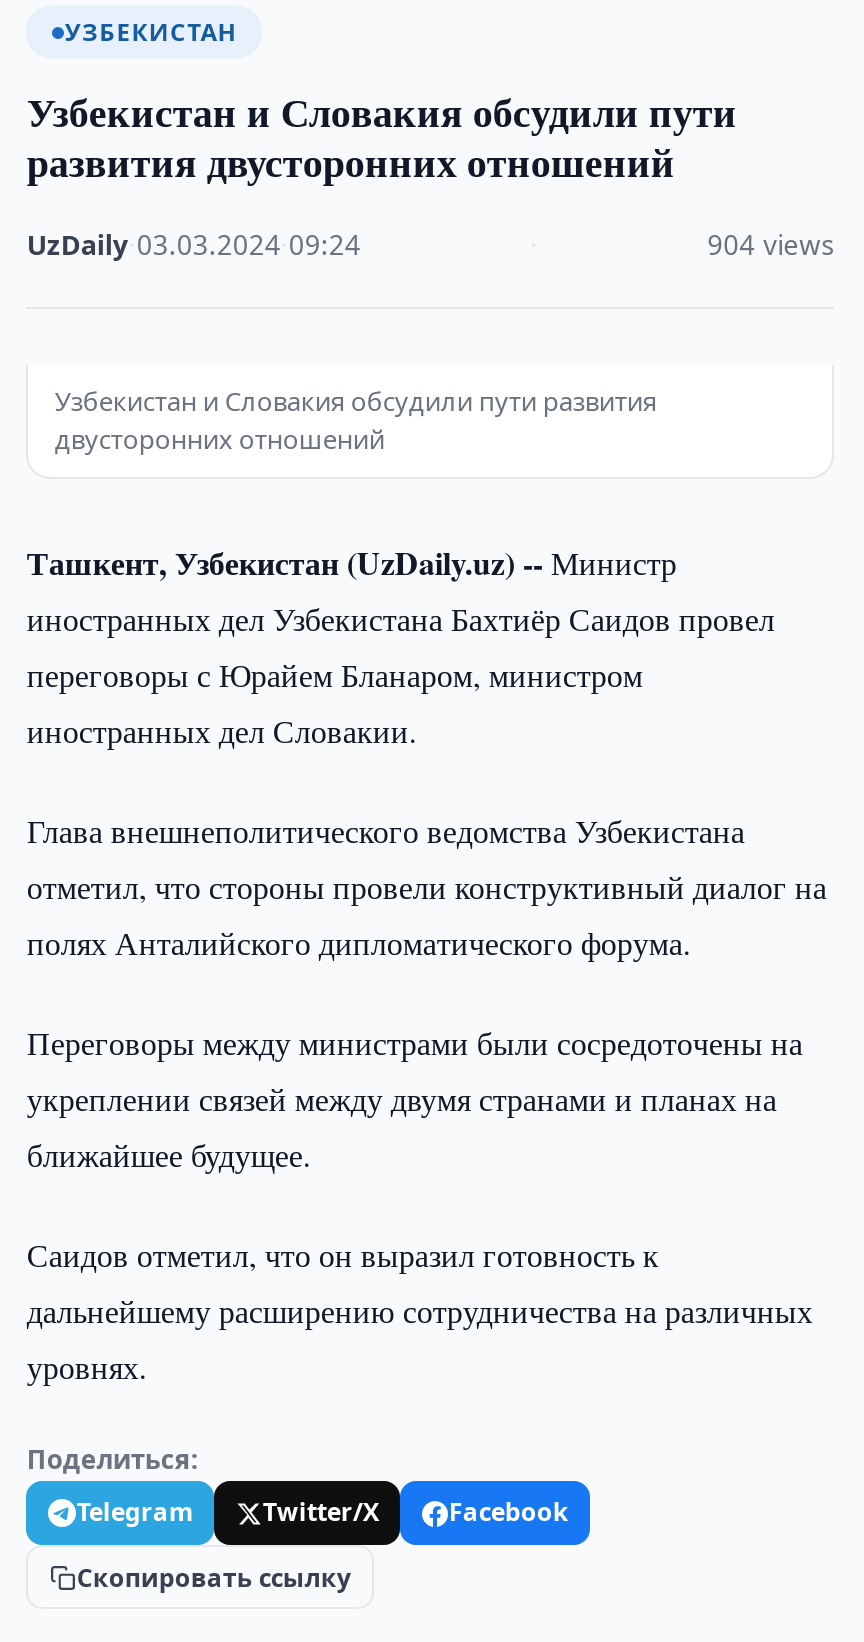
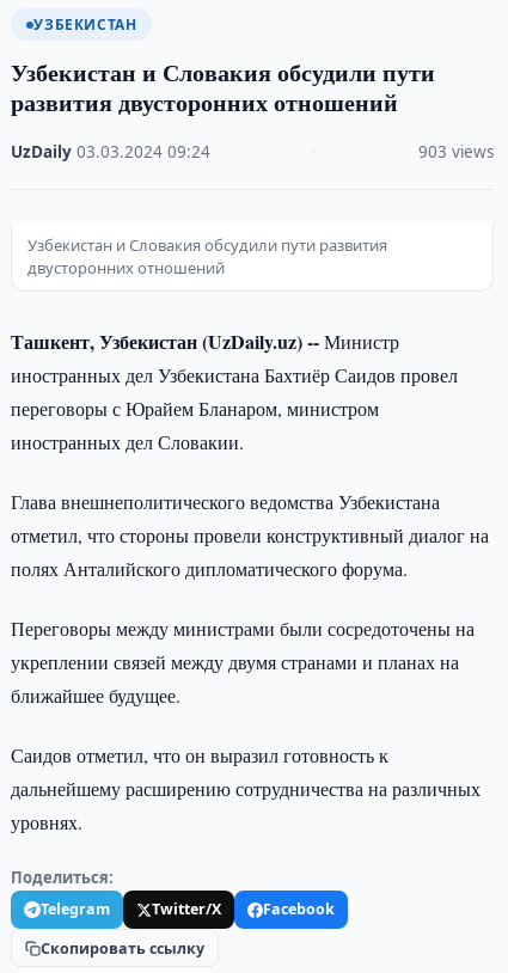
- 904 views
+ 903 views
